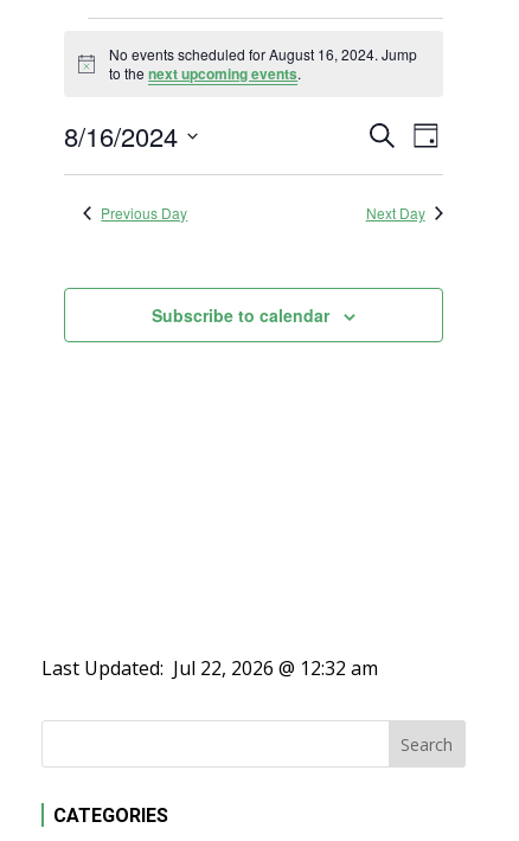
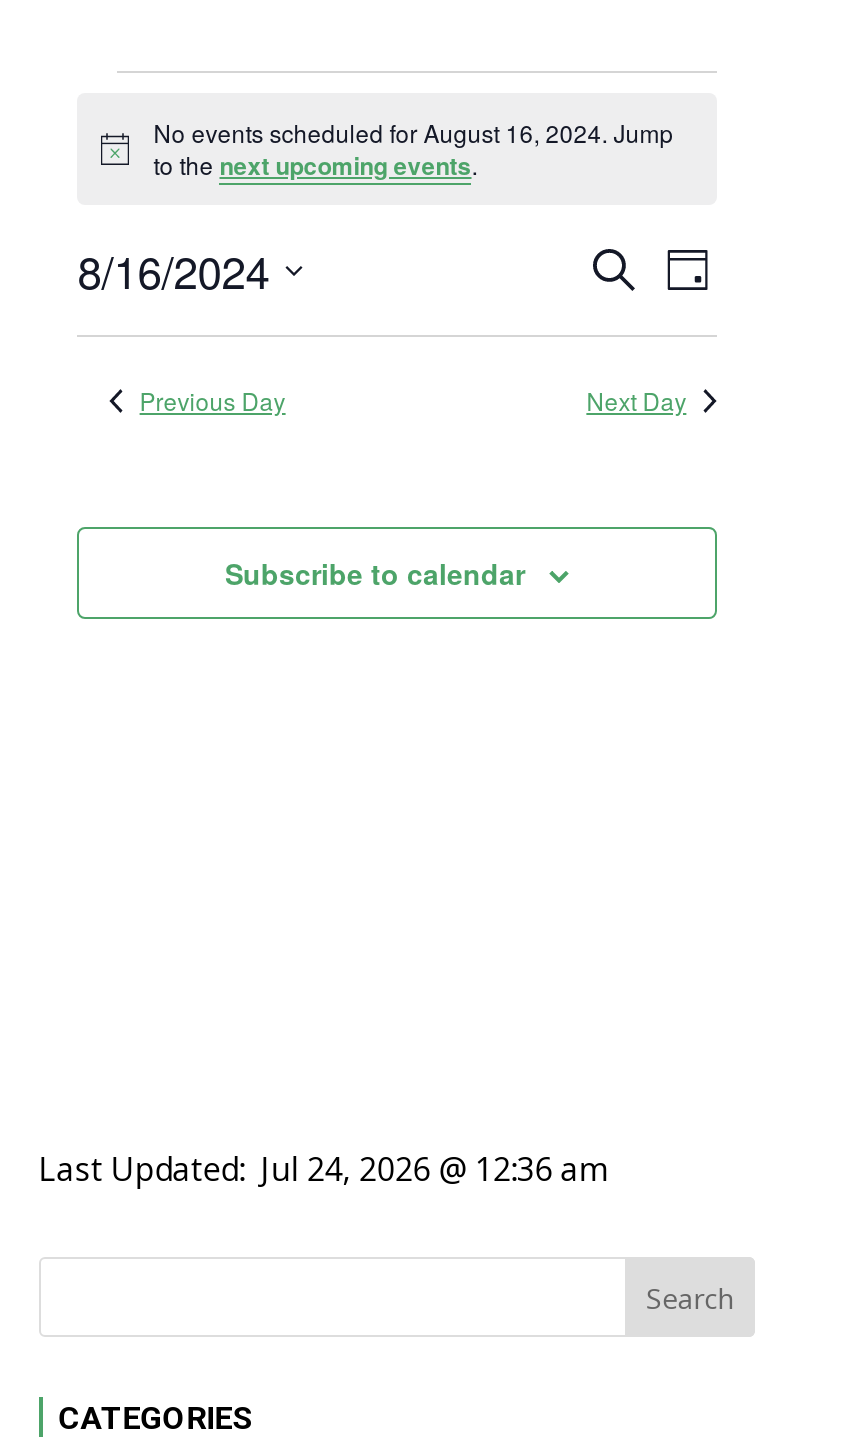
- Last Updated: Jul 22, 2026 @ 12:32 am
+ Last Updated: Jul 24, 2026 @ 12:36 am
